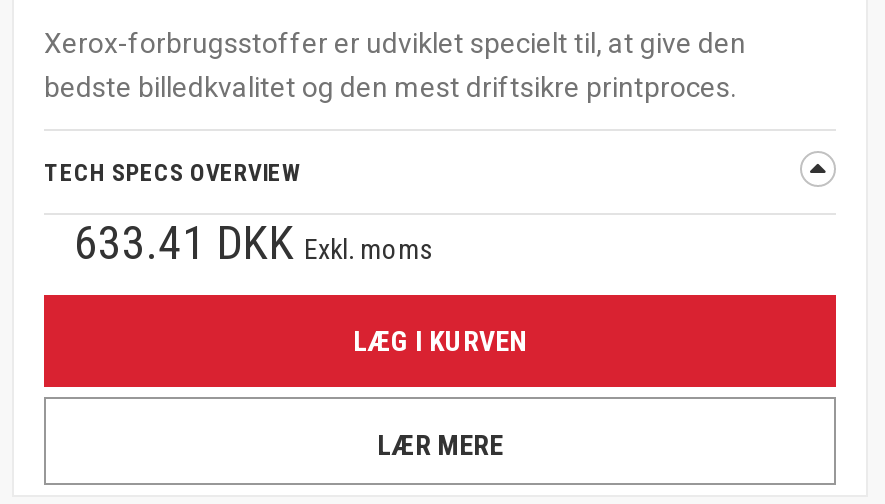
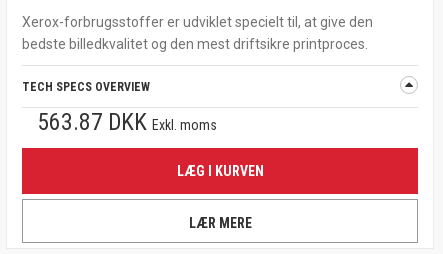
- 633.41 DKK Exkl. moms
+ 563.87 DKK Exkl. moms
